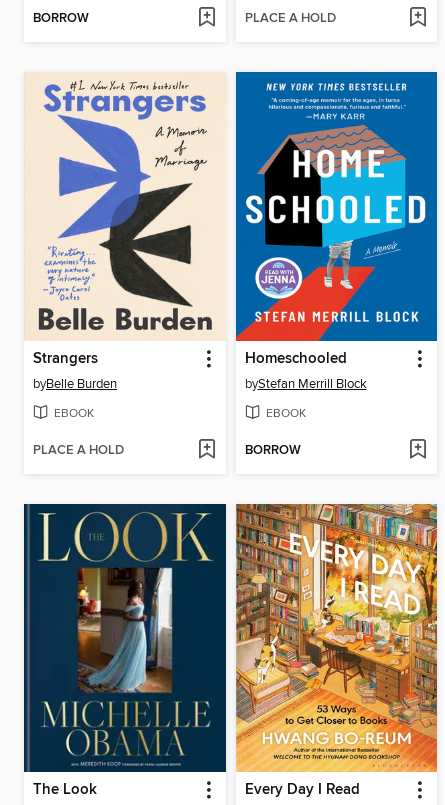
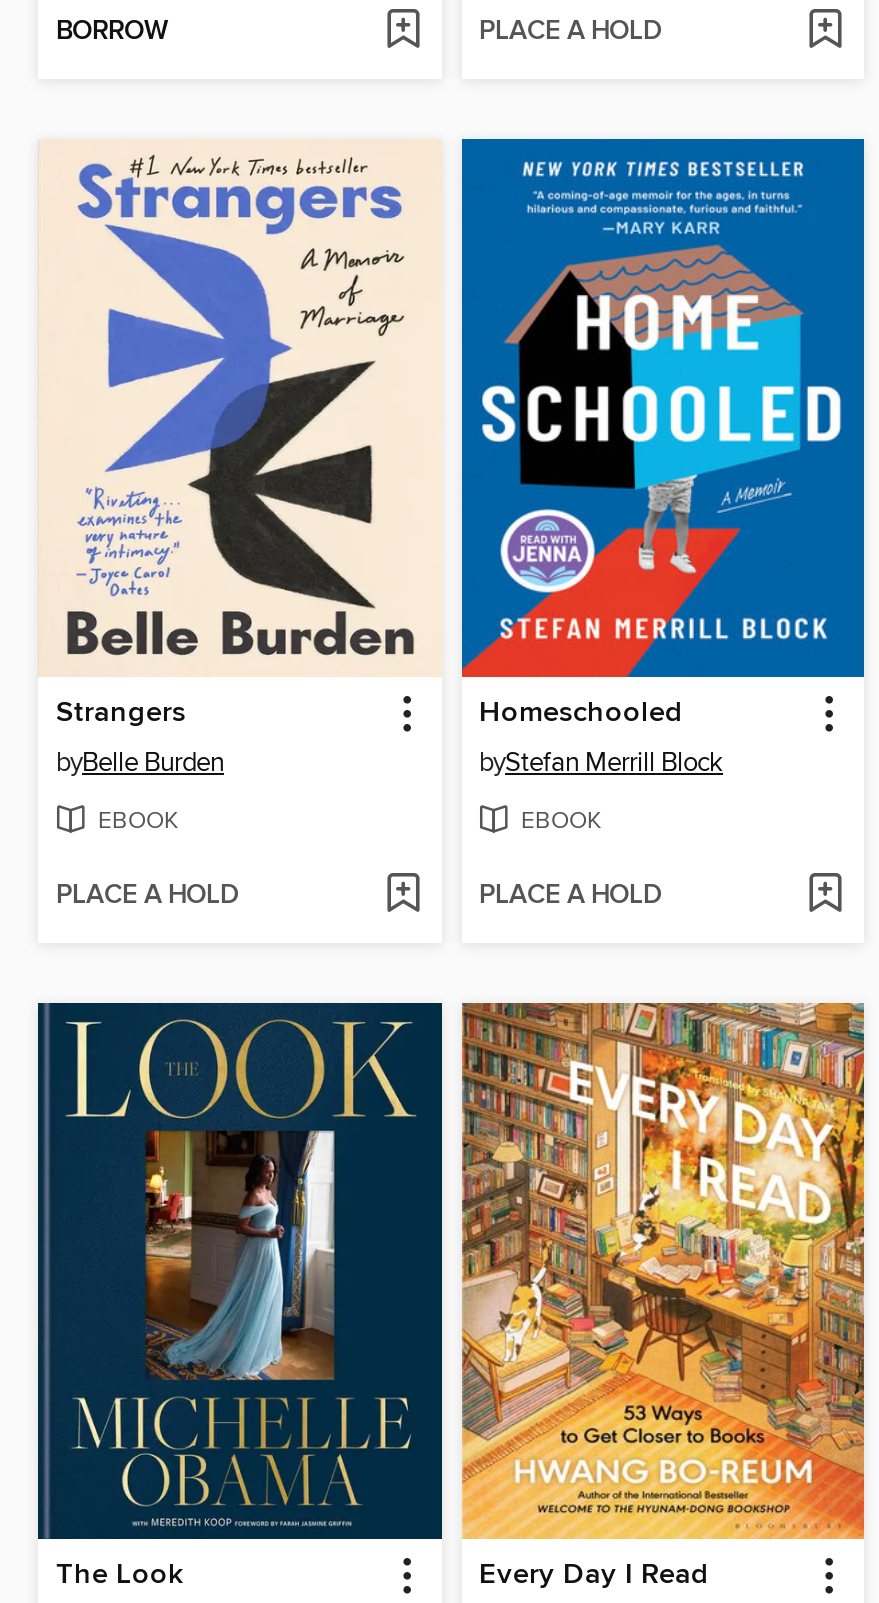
- BORROW
+ PLACE A HOLD
